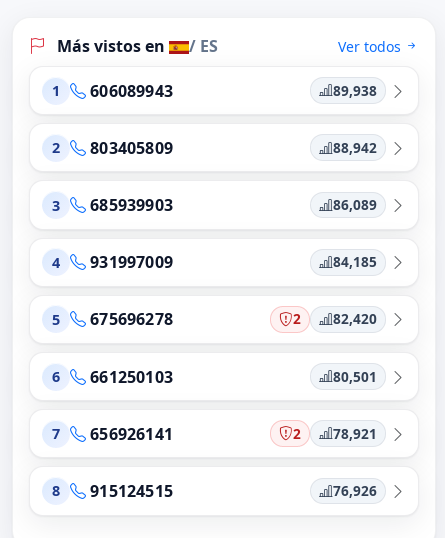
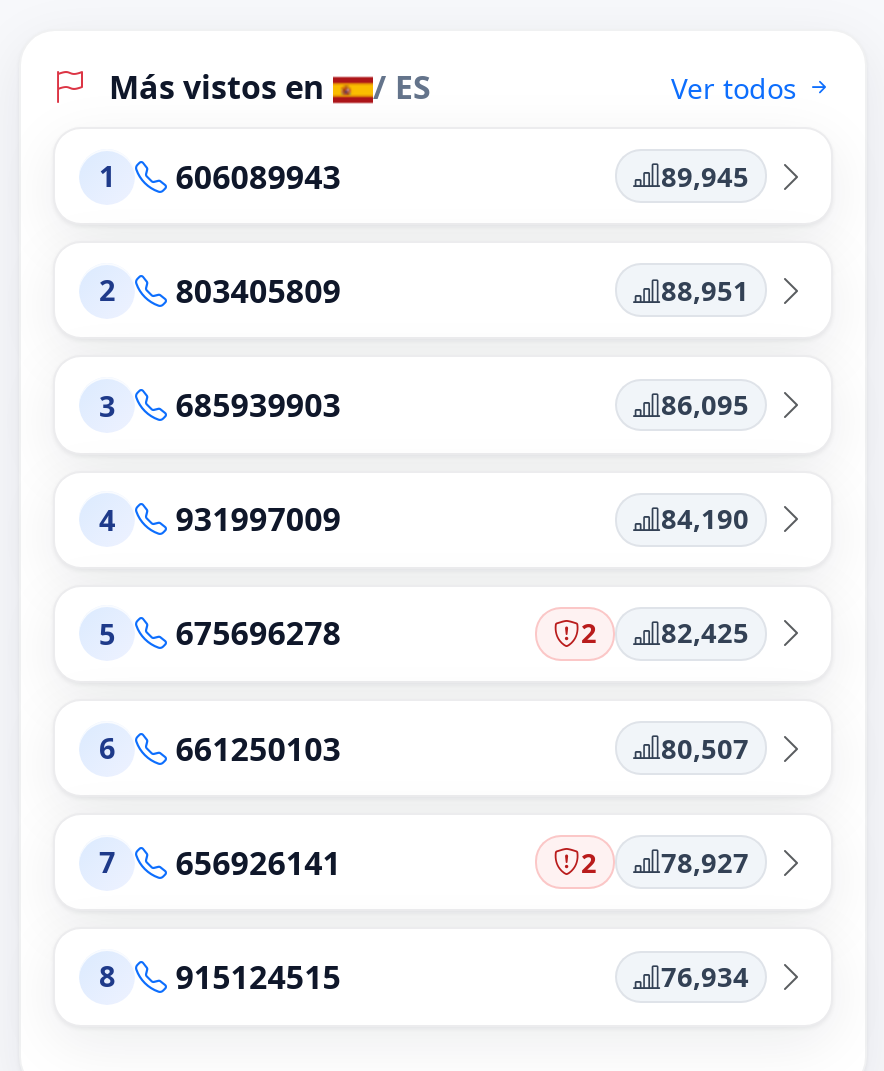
- 89,938
+ 89,945

- 88,942
+ 88,951

- 86,089
+ 86,095

- 84,185
+ 84,190

- 2 82,420
+ 2 82,425

- 80,501
+ 80,507

- 2 78,921
+ 2 78,927

- 76,926
+ 76,934
